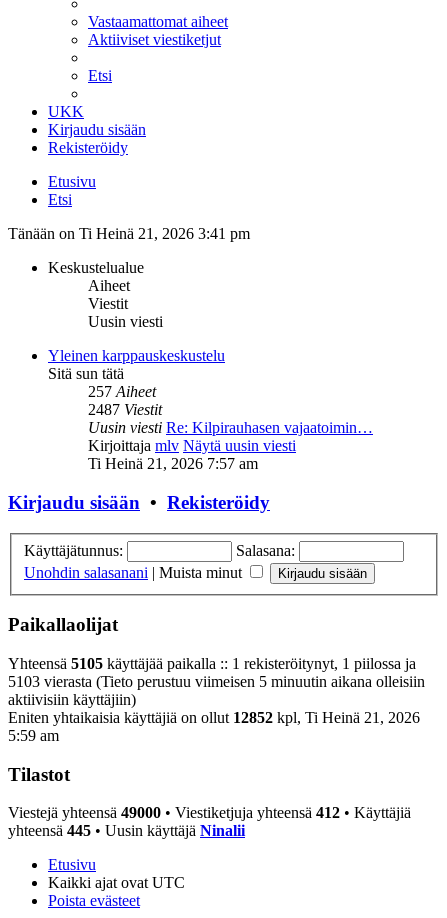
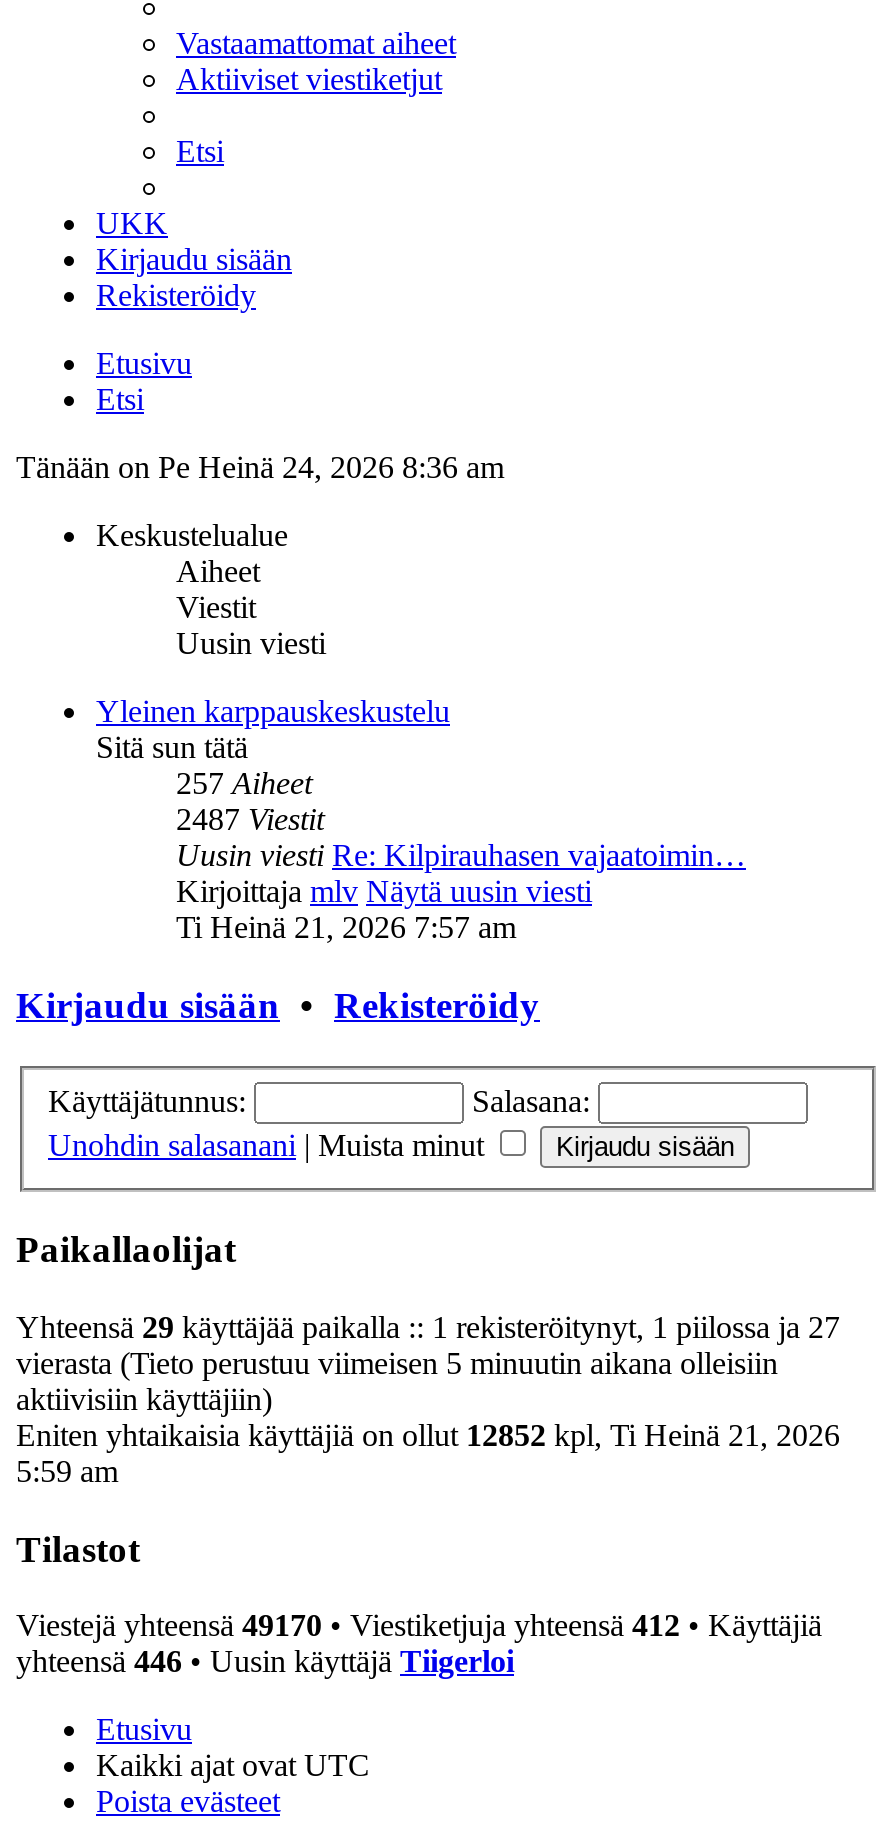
- Tänään on Ti Heinä 21, 2026 3:41 pm
+ Tänään on Pe Heinä 24, 2026 8:36 am

- Yhteensä 5105 käyttäjää paikalla :: 1 rekisteröitynyt, 1 piilossa ja
- 5103 vierasta (Tieto perustuu viimeisen 5 minuutin aikana olleisiin
+ Yhteensä 29 käyttäjää paikalla :: 1 rekisteröitynyt, 1 piilossa ja 27
+ vierasta (Tieto perustuu viimeisen 5 minuutin aikana olleisiin

- Viestejä yhteensä 49000 • Viestiketjuja yhteensä 412 • Käyttäjiä
+ Viestejä yhteensä 49170 • Viestiketjuja yhteensä 412 • Käyttäjiä

- yhteensä445 • Uusin käyttäjä Ninalii
+ yhteensä446 • Uusin käyttäjä Tiigerloi
